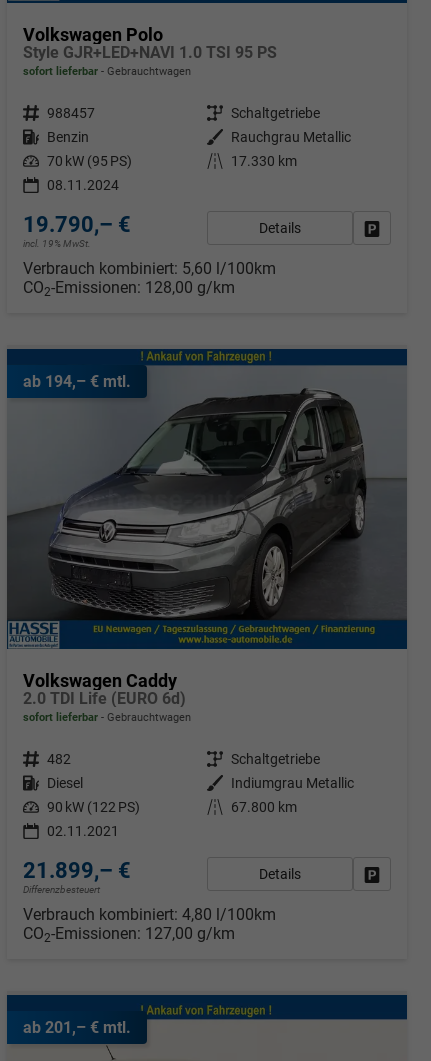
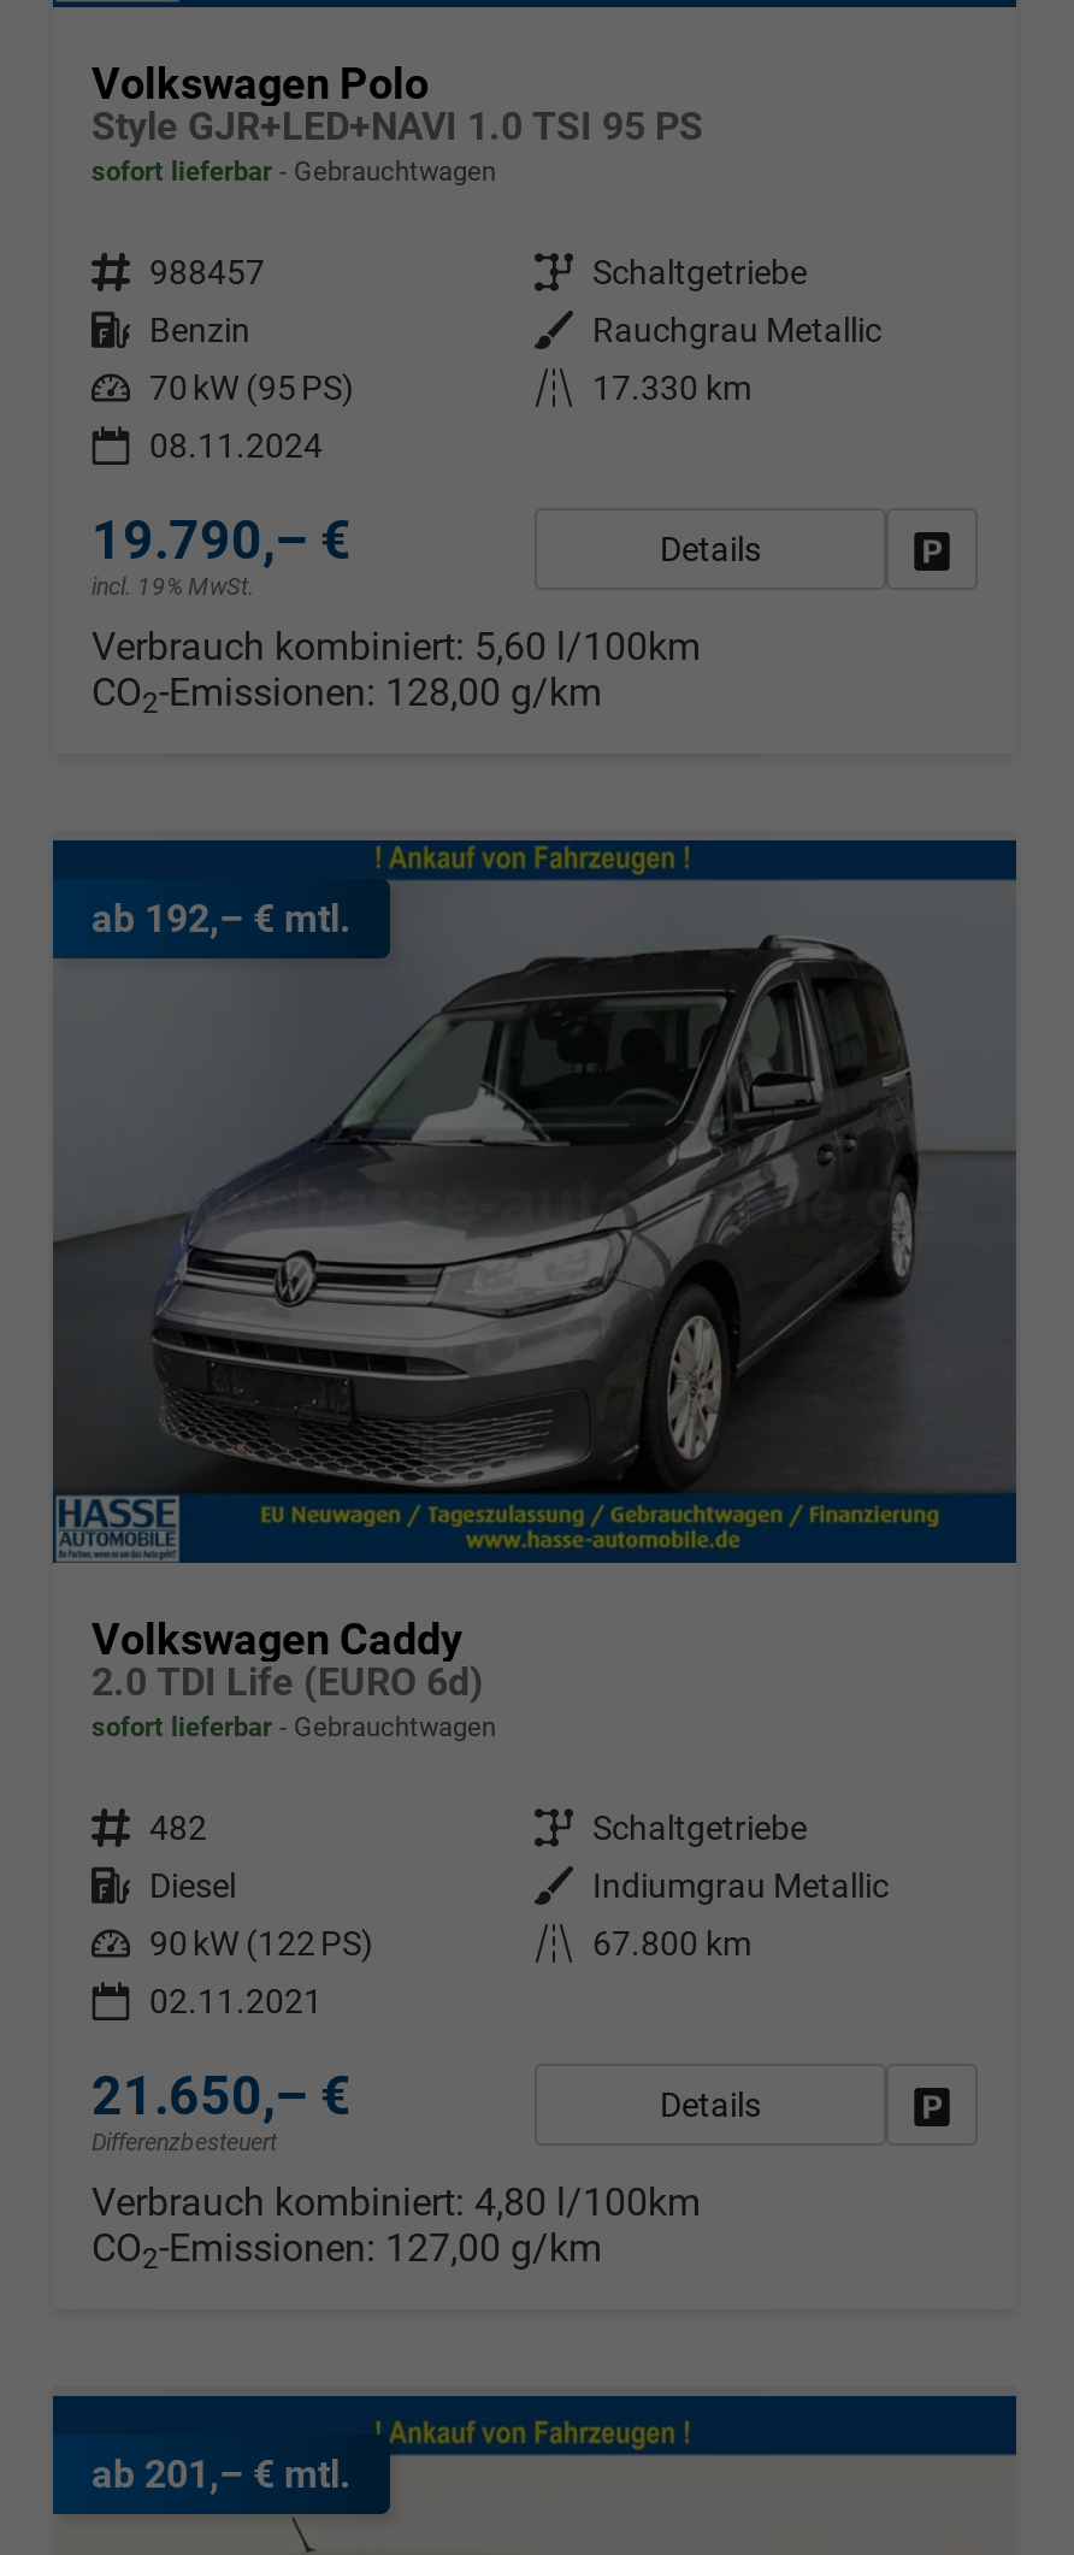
- ab 194,– € mtl.
+ ab 192,– € mtl.

- 21.899,– €
+ 21.650,– €
